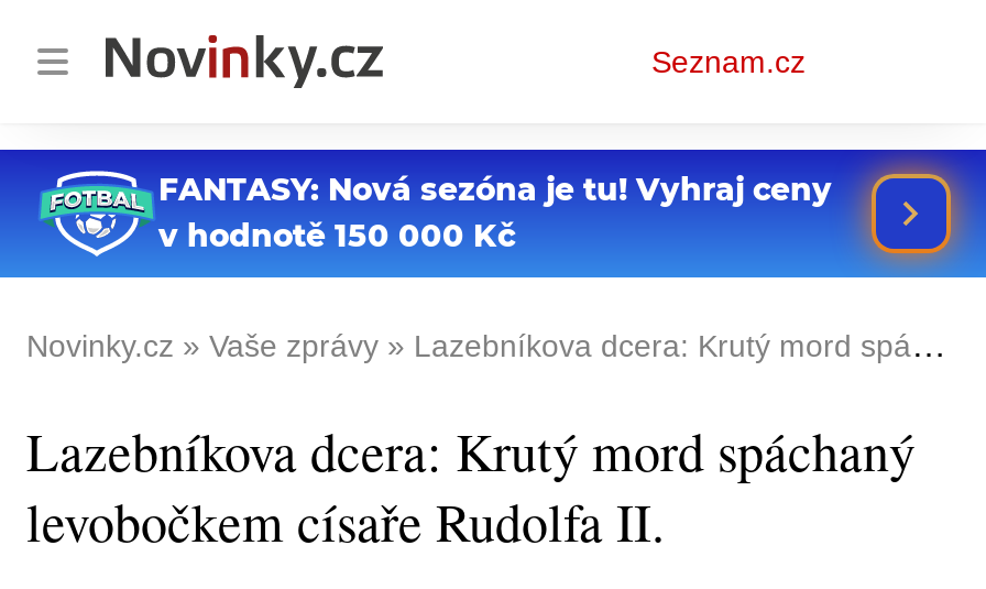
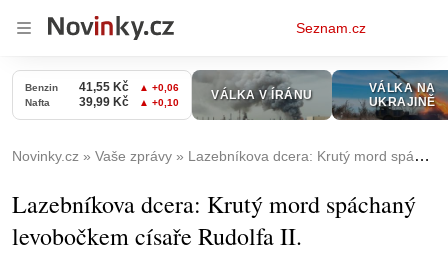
- [image]
+ [image]
